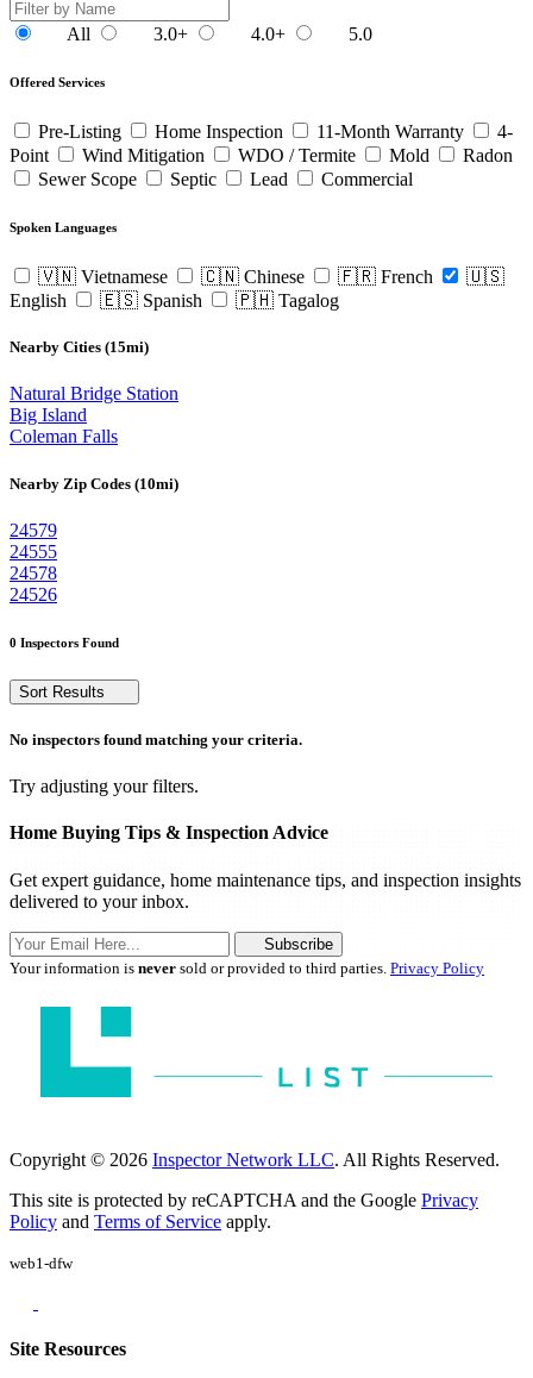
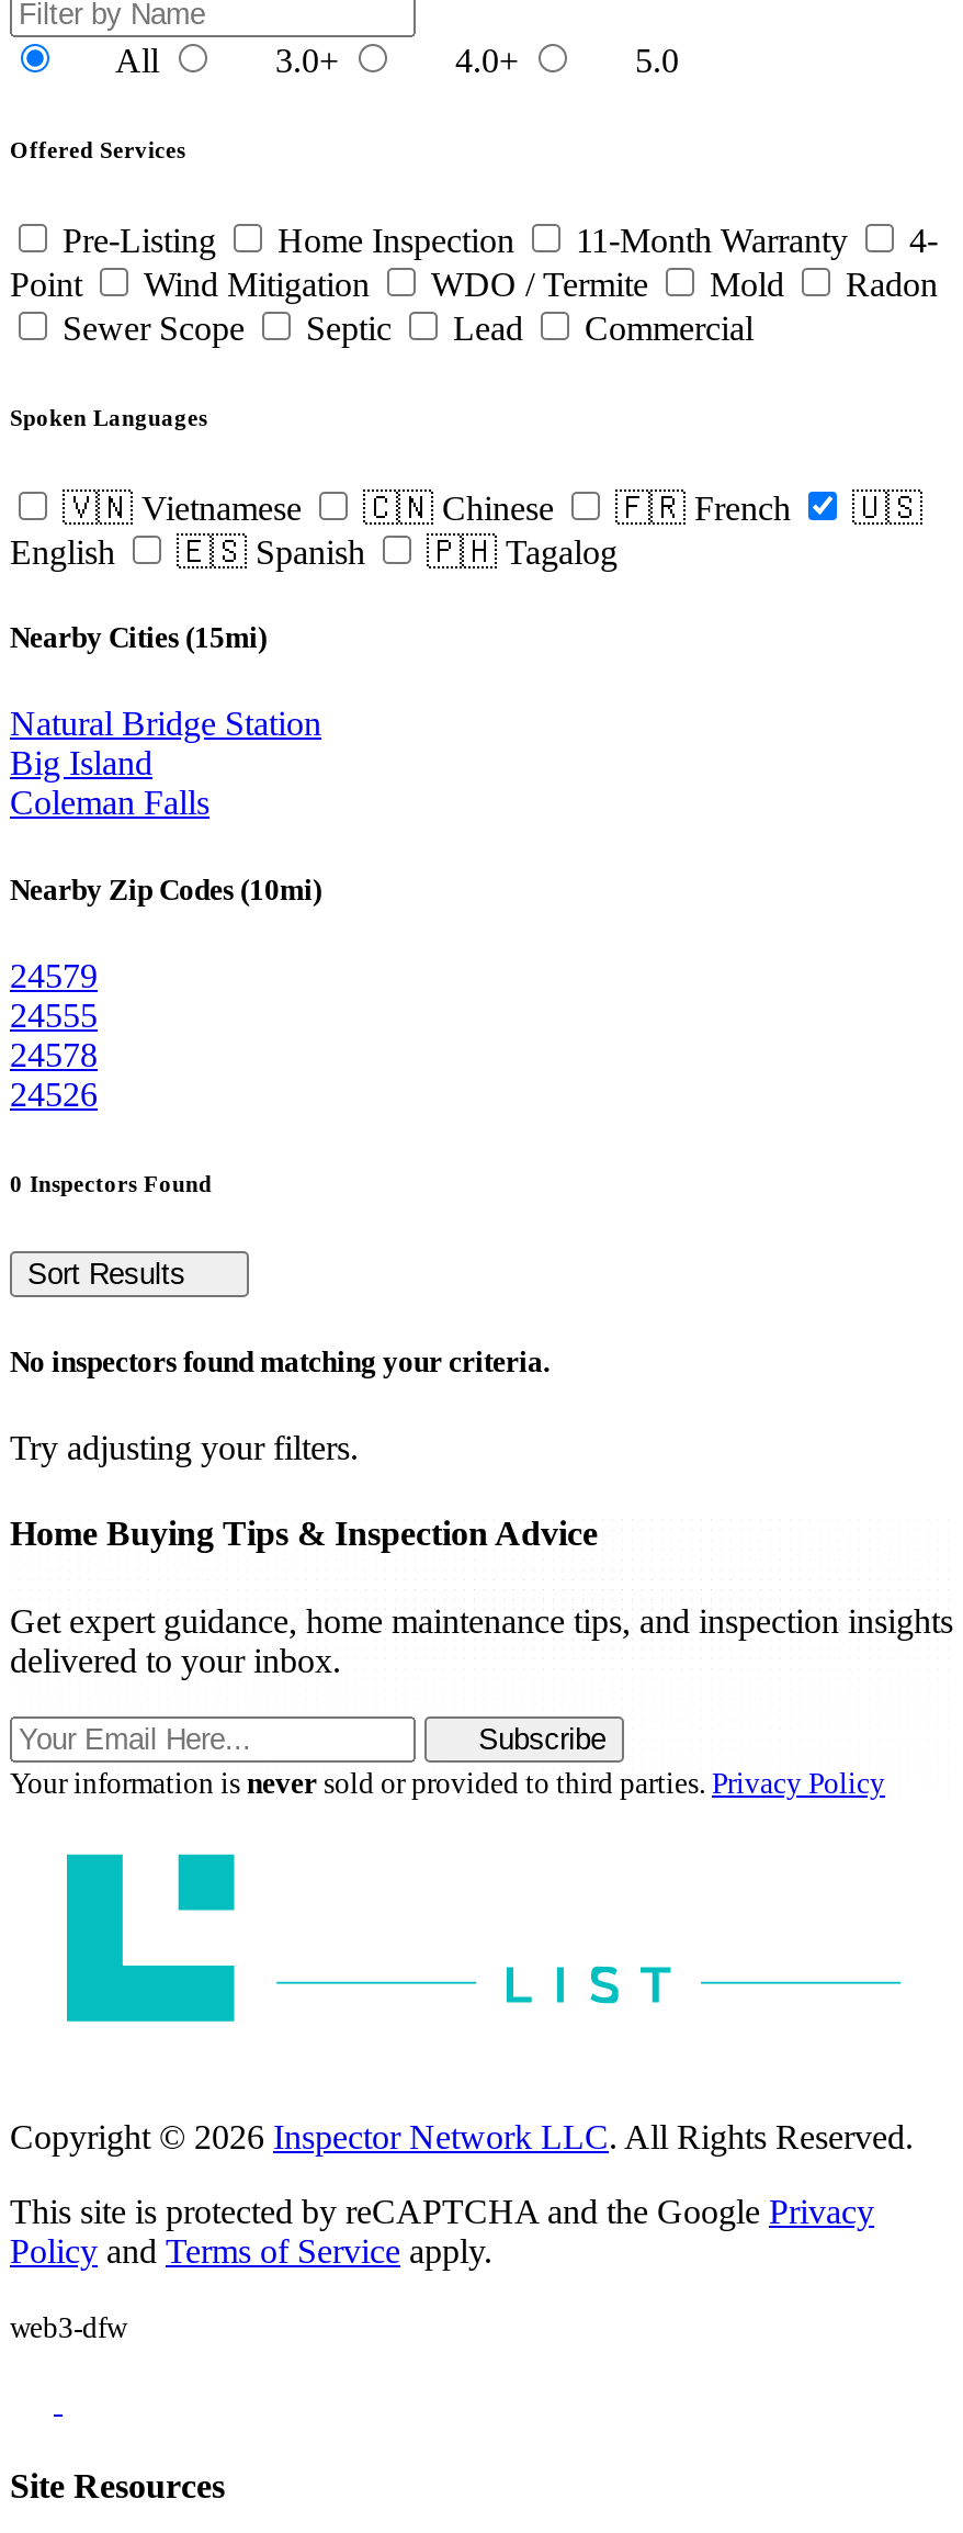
- web1-dfw
+ web3-dfw
